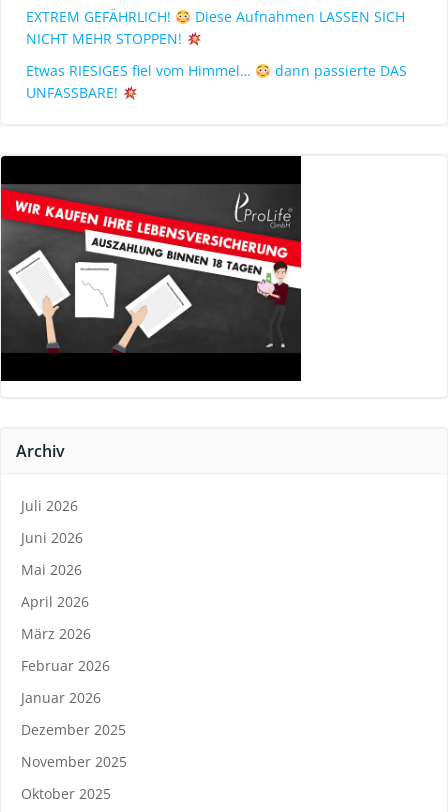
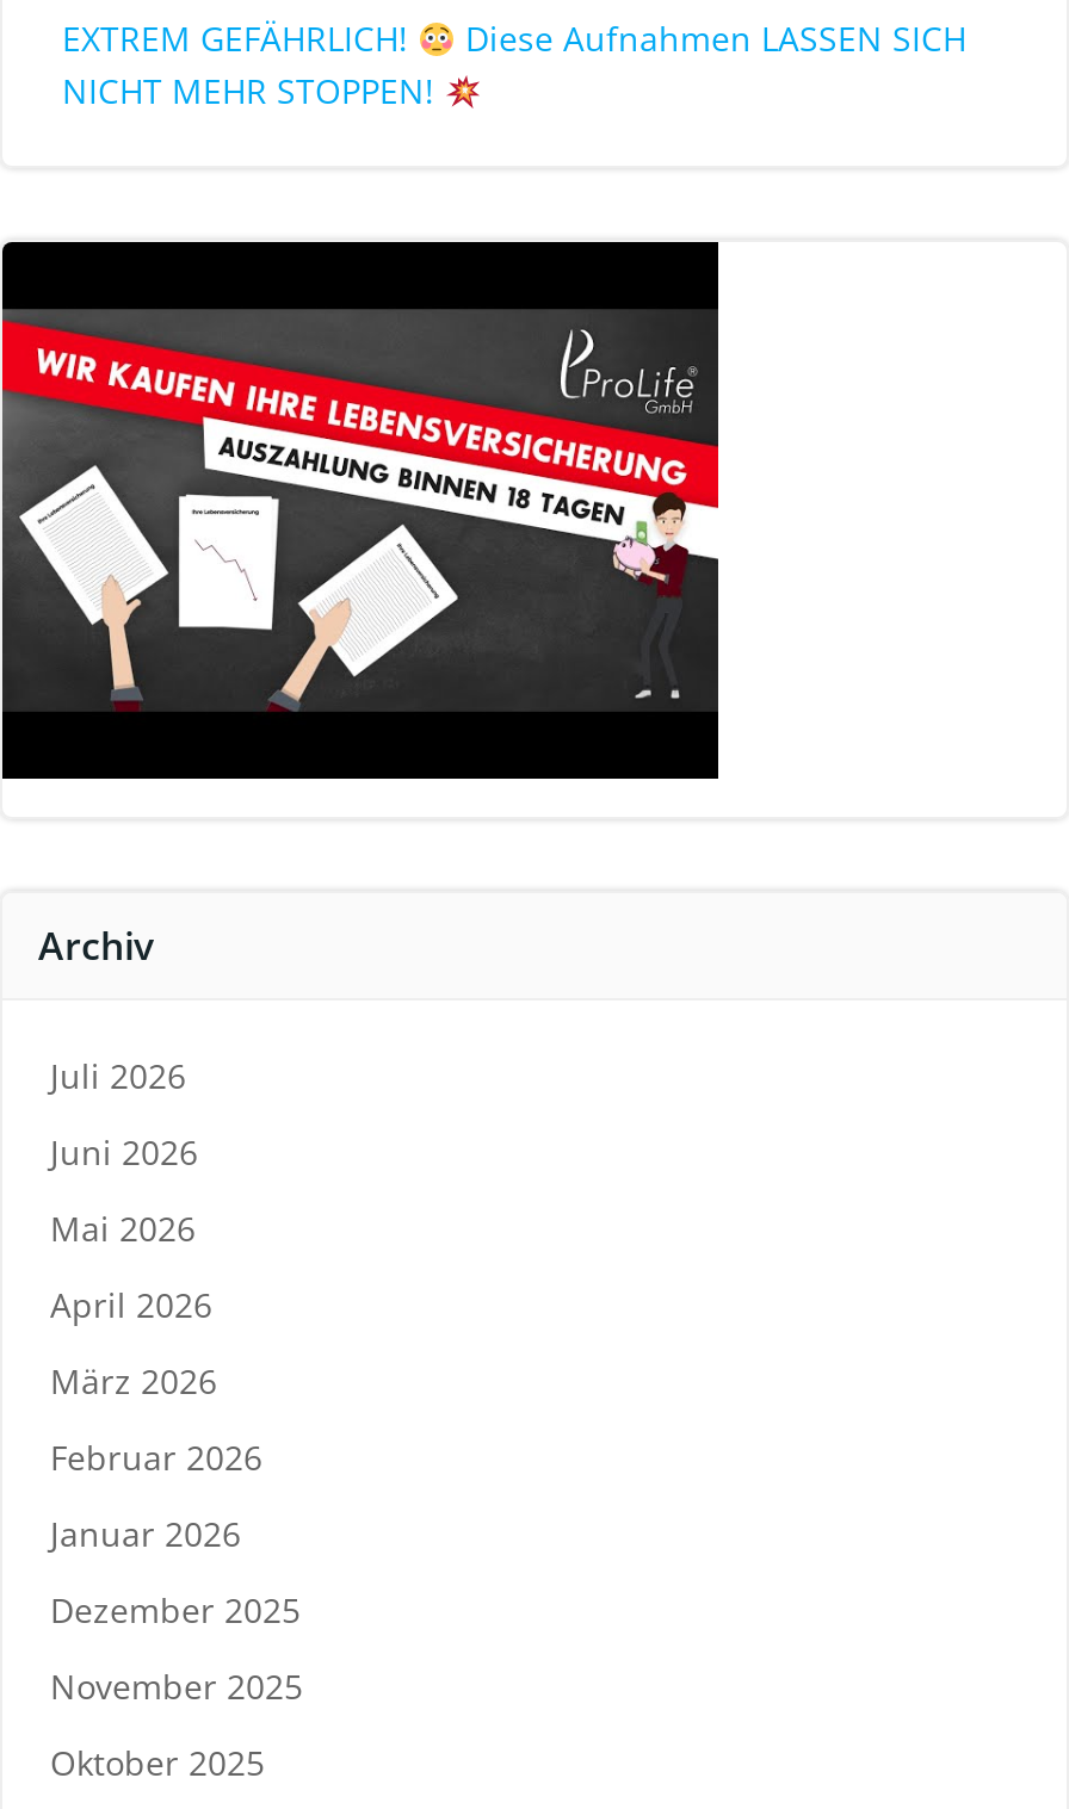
- Etwas RIESIGES fiel vom Himmel…
- dann passierte DAS
- UNFASSBARE!
